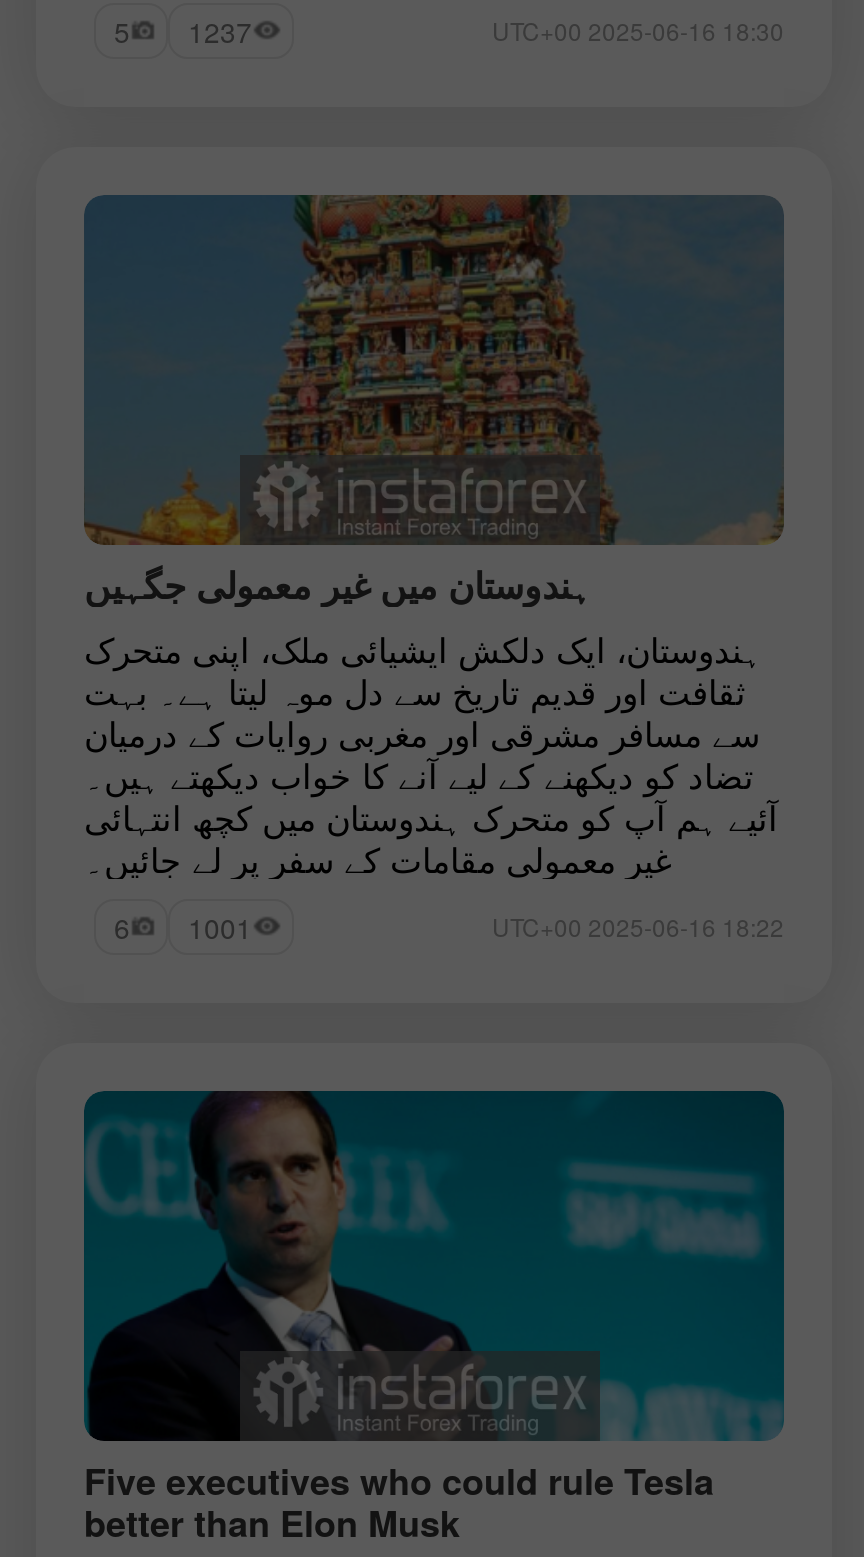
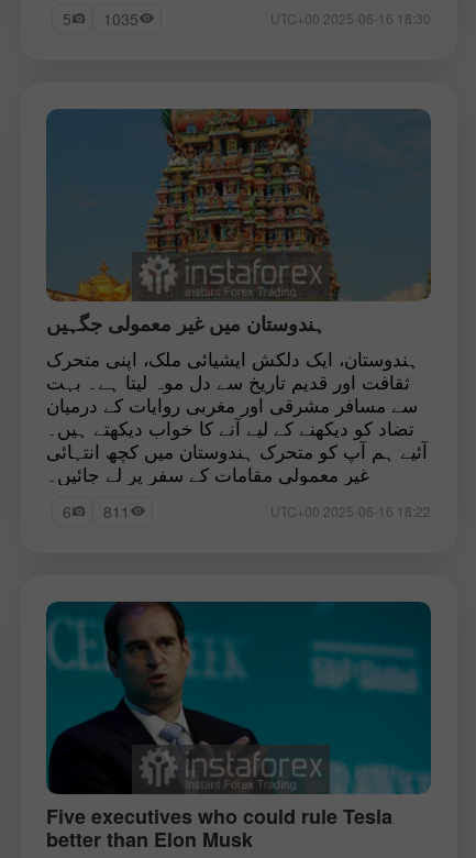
- 5 1237
+ 5 1035

- 6 1001
+ 6 811
